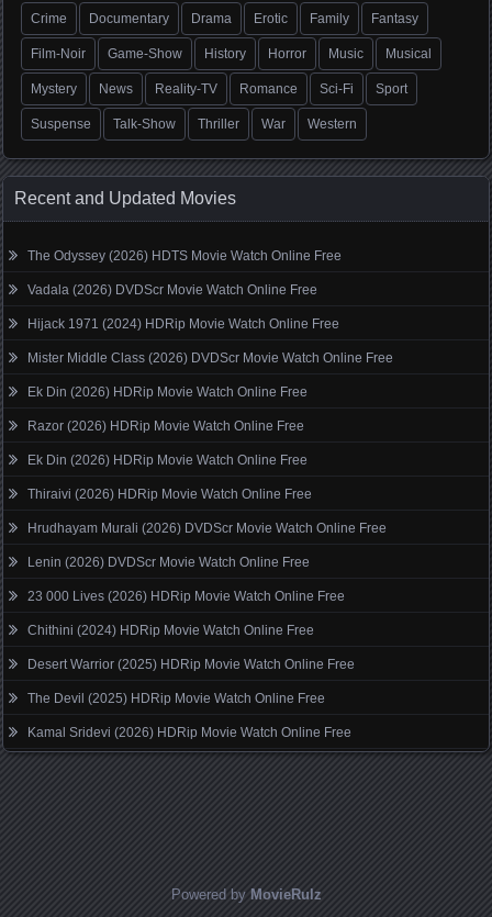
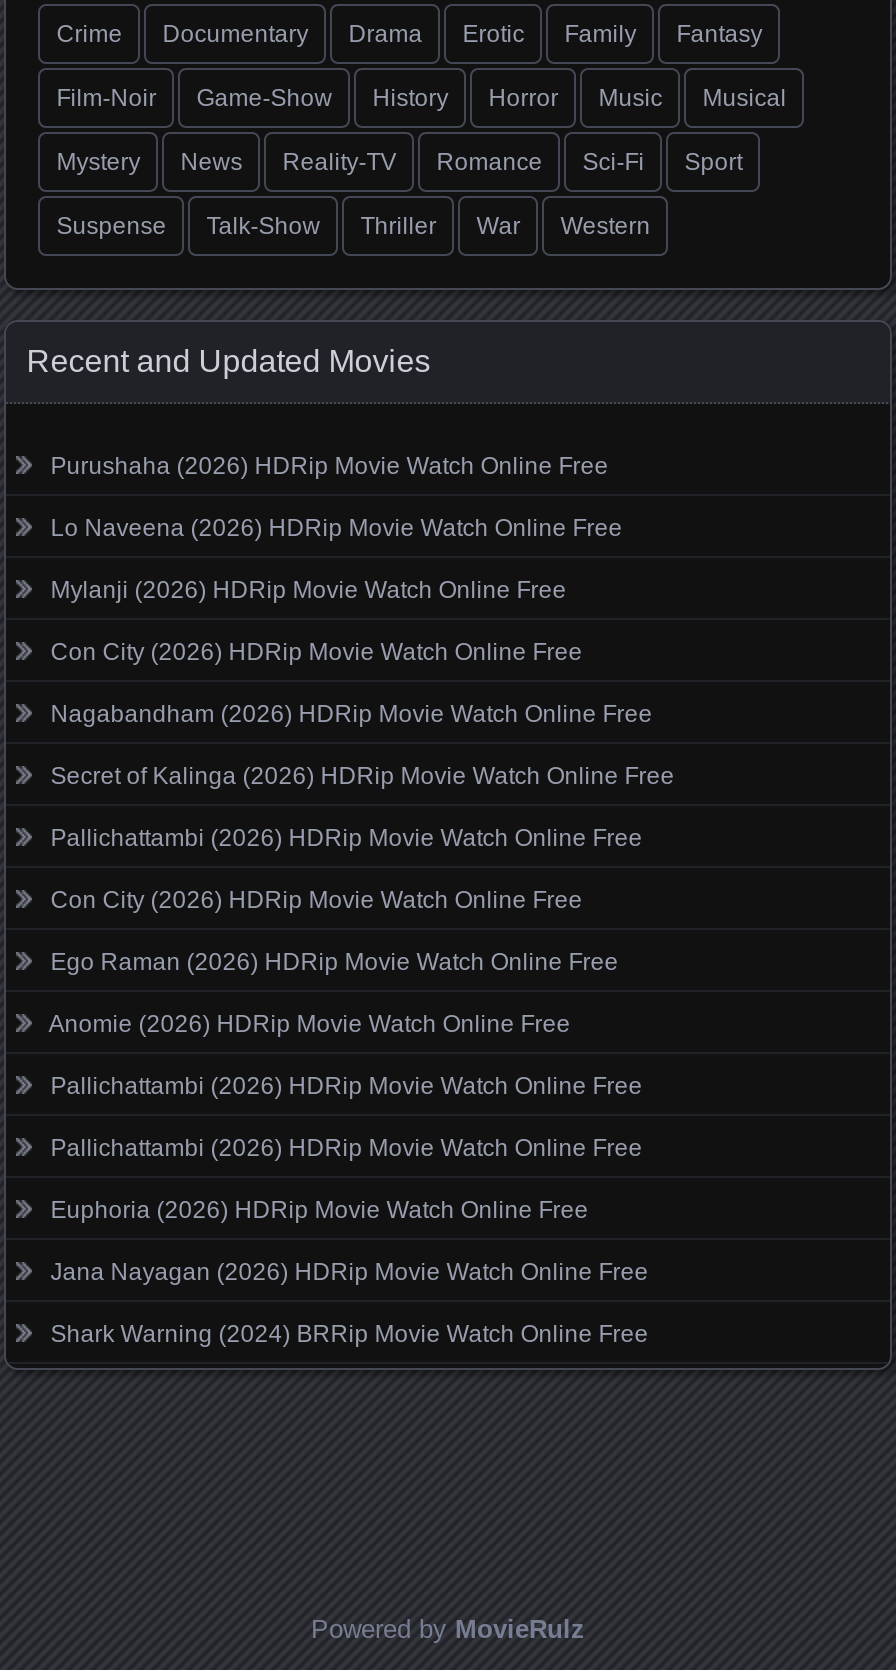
- The Odyssey (2026) HDTS Movie Watch Online Free
+ Purushaha (2026) HDRip Movie Watch Online Free

- Vadala (2026) DVDScr Movie Watch Online Free
+ Lo Naveena (2026) HDRip Movie Watch Online Free

- Hijack 1971 (2024) HDRip Movie Watch Online Free
+ Mylanji (2026) HDRip Movie Watch Online Free

- Mister Middle Class (2026) DVDScr Movie Watch Online Free
+ Con City (2026) HDRip Movie Watch Online Free

- Ek Din (2026) HDRip Movie Watch Online Free
+ Nagabandham (2026) HDRip Movie Watch Online Free

- Razor (2026) HDRip Movie Watch Online Free
+ Secret of Kalinga (2026) HDRip Movie Watch Online Free

- Ek Din (2026) HDRip Movie Watch Online Free
+ Pallichattambi (2026) HDRip Movie Watch Online Free

- Thiraivi (2026) HDRip Movie Watch Online Free
+ Con City (2026) HDRip Movie Watch Online Free

- Hrudhayam Murali (2026) DVDScr Movie Watch Online Free
+ Ego Raman (2026) HDRip Movie Watch Online Free

- Lenin (2026) DVDScr Movie Watch Online Free
+ Anomie (2026) HDRip Movie Watch Online Free

- 23 000 Lives (2026) HDRip Movie Watch Online Free
+ Pallichattambi (2026) HDRip Movie Watch Online Free

- Chithini (2024) HDRip Movie Watch Online Free
+ Pallichattambi (2026) HDRip Movie Watch Online Free

- Desert Warrior (2025) HDRip Movie Watch Online Free
+ Euphoria (2026) HDRip Movie Watch Online Free

- The Devil (2025) HDRip Movie Watch Online Free
+ Jana Nayagan (2026) HDRip Movie Watch Online Free

- Kamal Sridevi (2026) HDRip Movie Watch Online Free
+ Shark Warning (2024) BRRip Movie Watch Online Free
